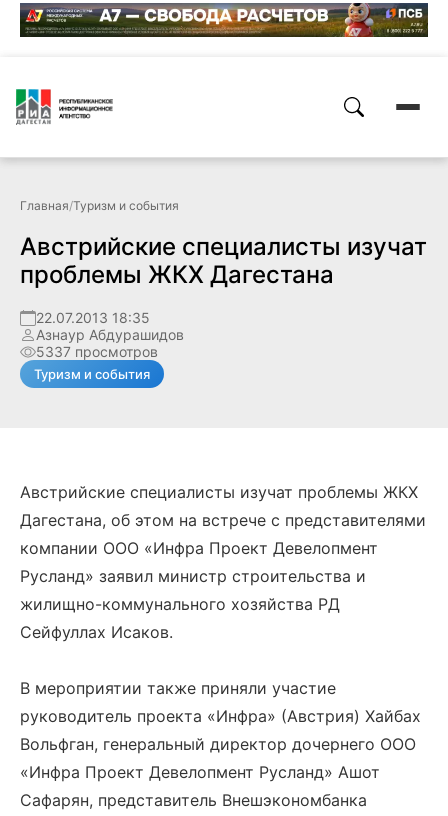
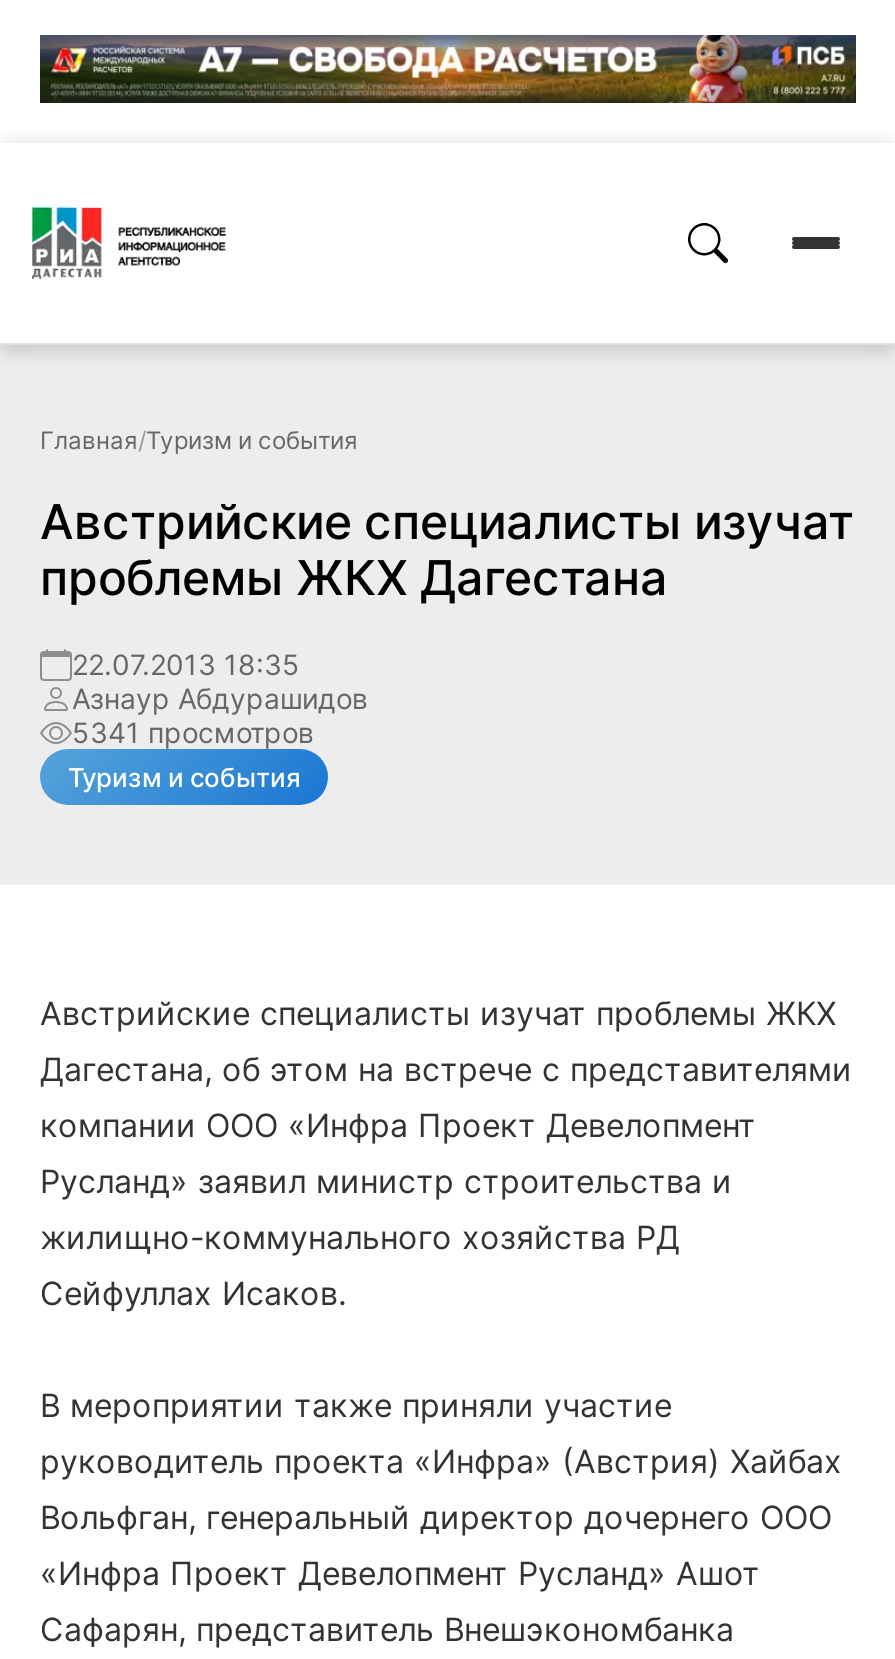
- 5337 просмотров
+ 5341 просмотров
